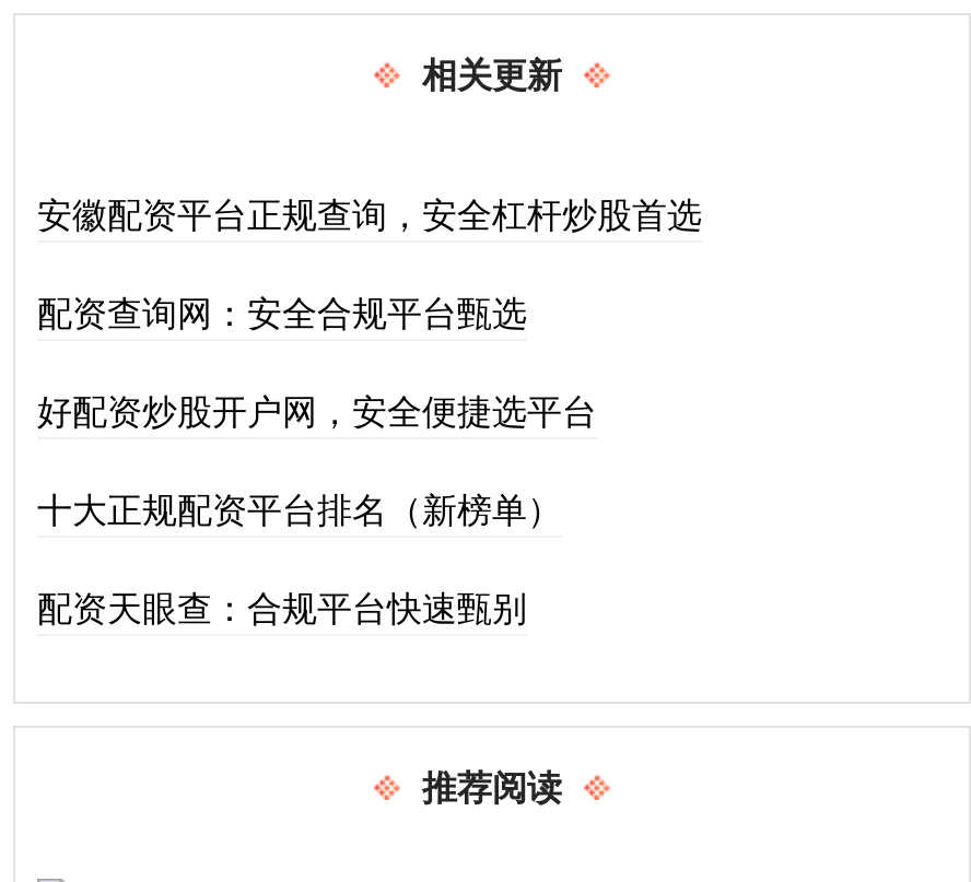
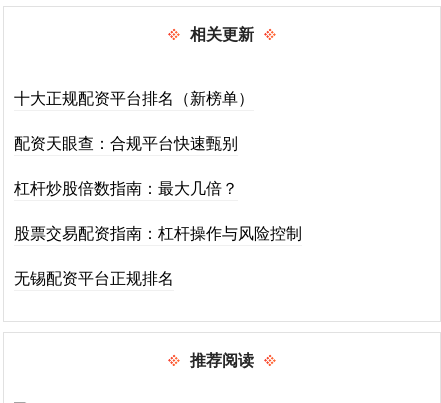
- 安徽配资平台正规查询，安全杠杆炒股首选
- 配资查询网：安全合规平台甄选
- 好配资炒股开户网，安全便捷选平台

moved up: 十大正规配资平台排名（新榜单） | 配资天眼查：合规平台快速甄别

+ 杠杆炒股倍数指南：最大几倍？
+ 股票交易配资指南：杠杆操作与风险控制
+ 无锡配资平台正规排名
